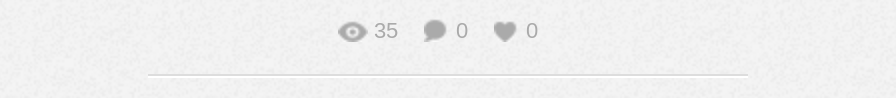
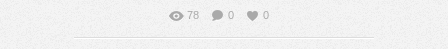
- 35
+ 78
